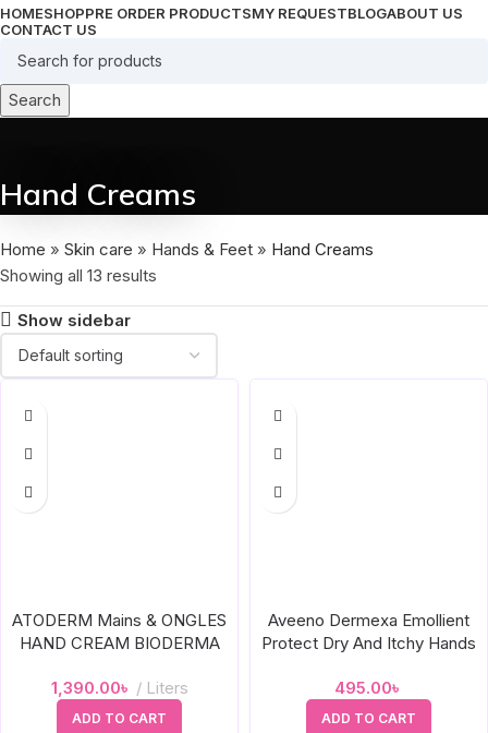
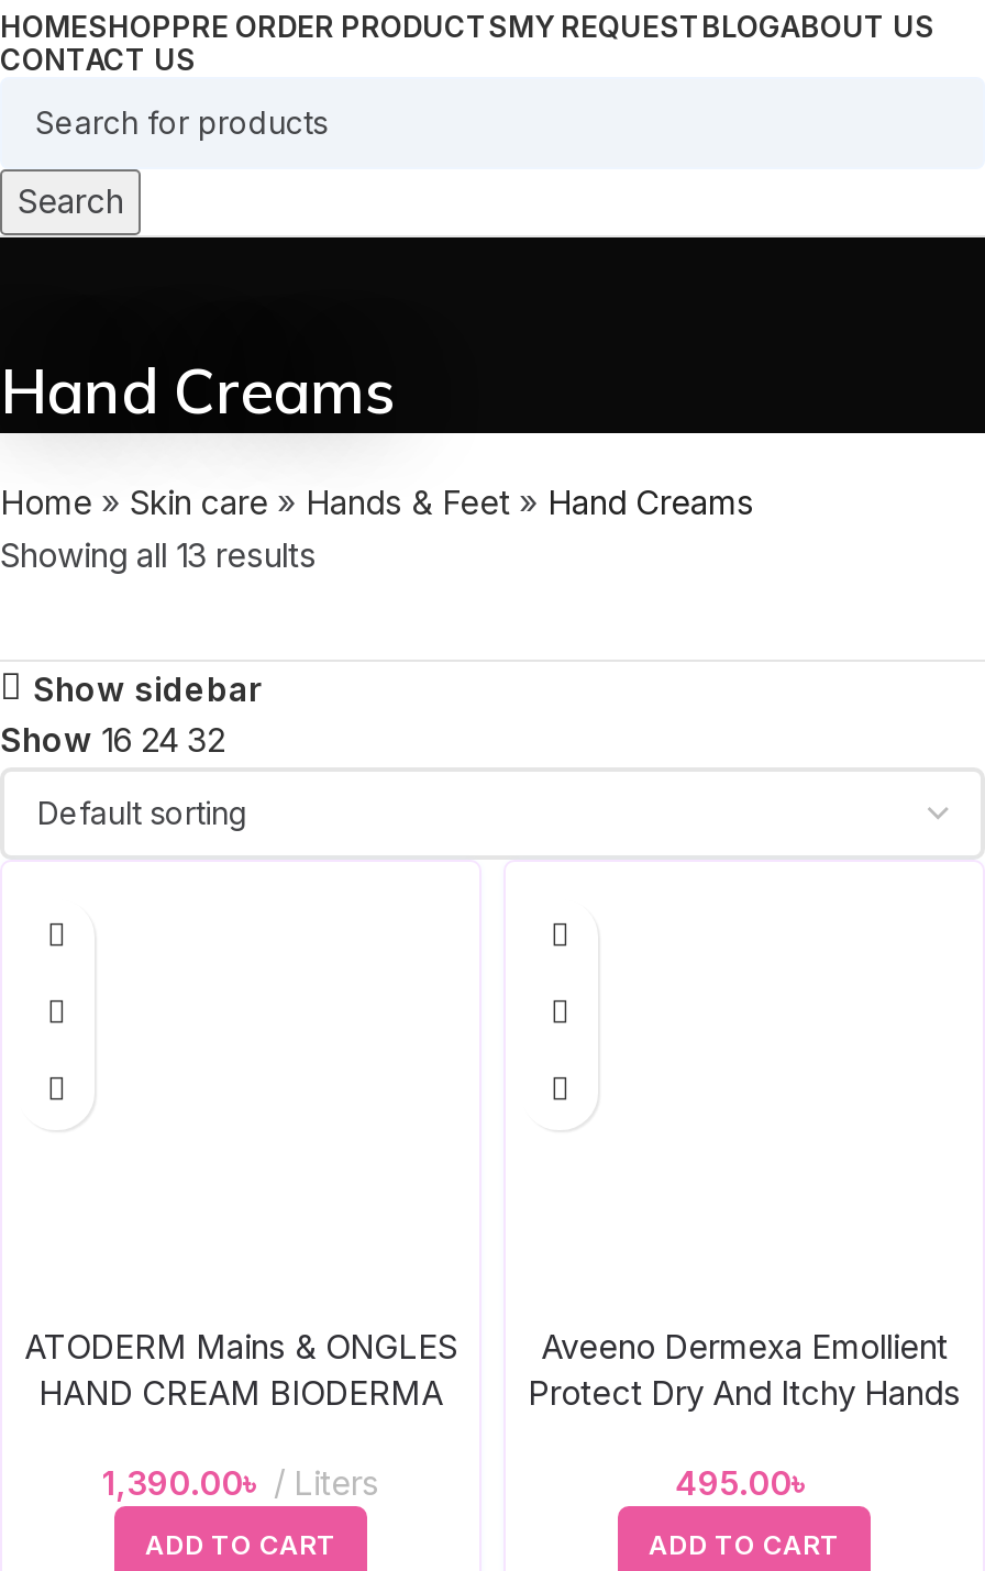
+ Show 16 24 32
